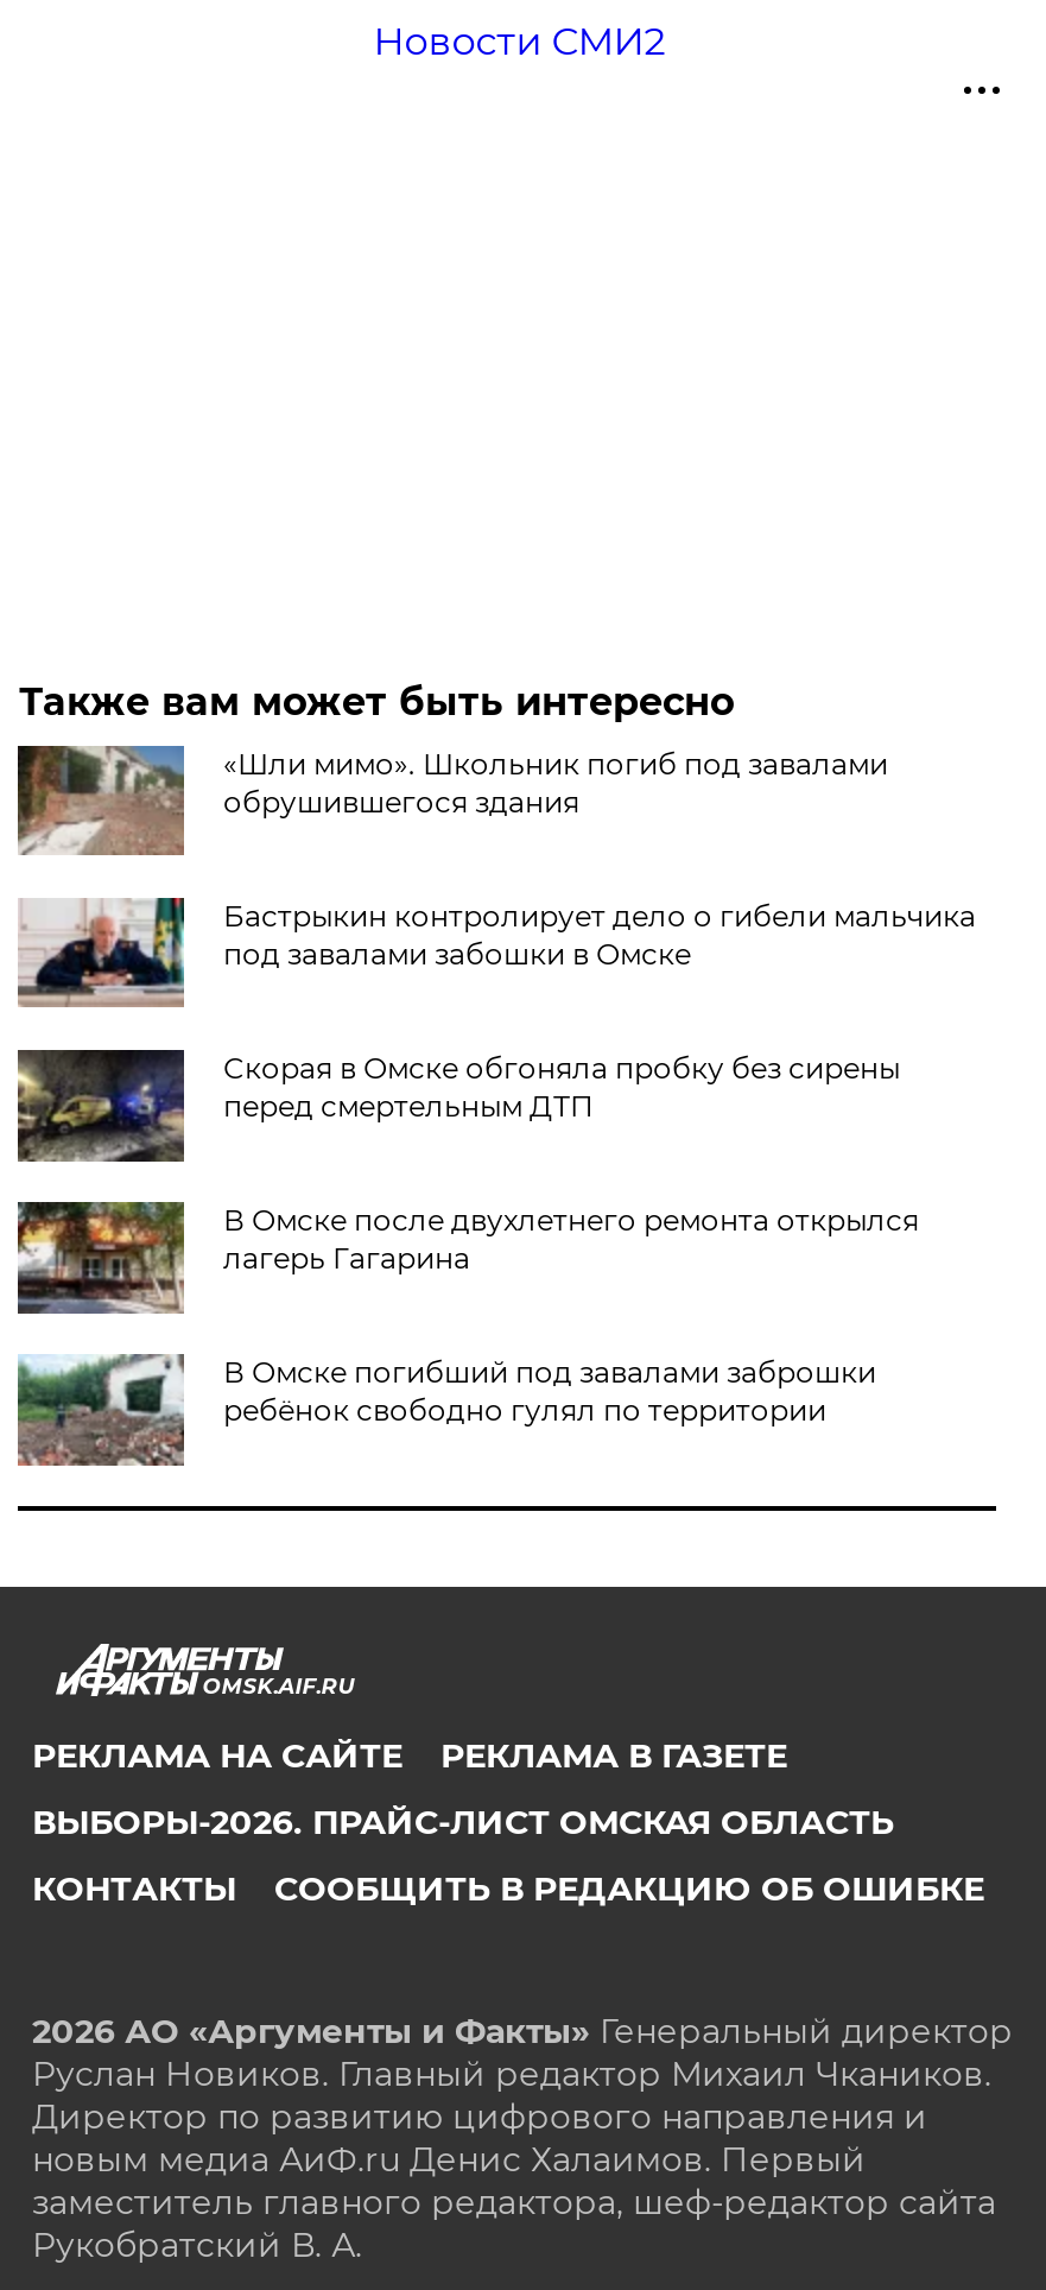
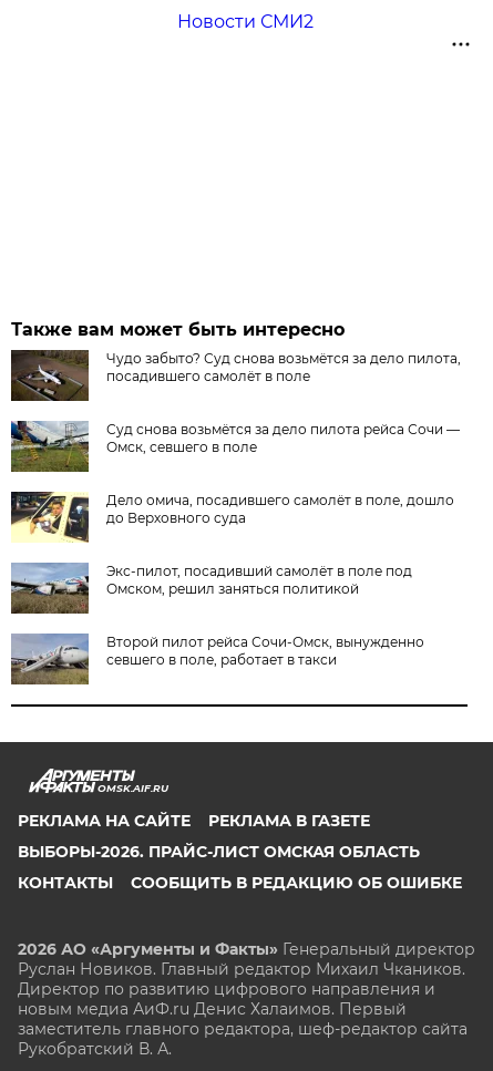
- [image]
- «Шли мимо». Школьник погиб под завалами
- обрушившегося здания
+ [image]
+ Чудо забыто? Суд снова возьмётся за дело пилота,
+ посадившего самолёт в поле

- [image]
- Бастрыкин контролирует дело о гибели мальчика
- под завалами забошки в Омске
+ [image]
+ Суд снова возьмётся за дело пилота рейса Сочи —
+ Омск, севшего в поле

- [image]
- Скорая в Омске обгоняла пробку без сирены
- перед смертельным ДТП
+ [image]
+ Дело омича, посадившего самолёт в поле, дошло
+ до Верховного суда

- [image]
- В Омске после двухлетнего ремонта открылся
- лагерь Гагарина
+ [image]
+ Экс-пилот, посадивший самолёт в поле под
+ Омском, решил заняться политикой

- [image]
- В Омске погибший под завалами заброшки
- ребёнок свободно гулял по территории
+ [image]
+ Второй пилот рейса Сочи-Омск, вынужденно
+ севшего в поле, работает в такси
